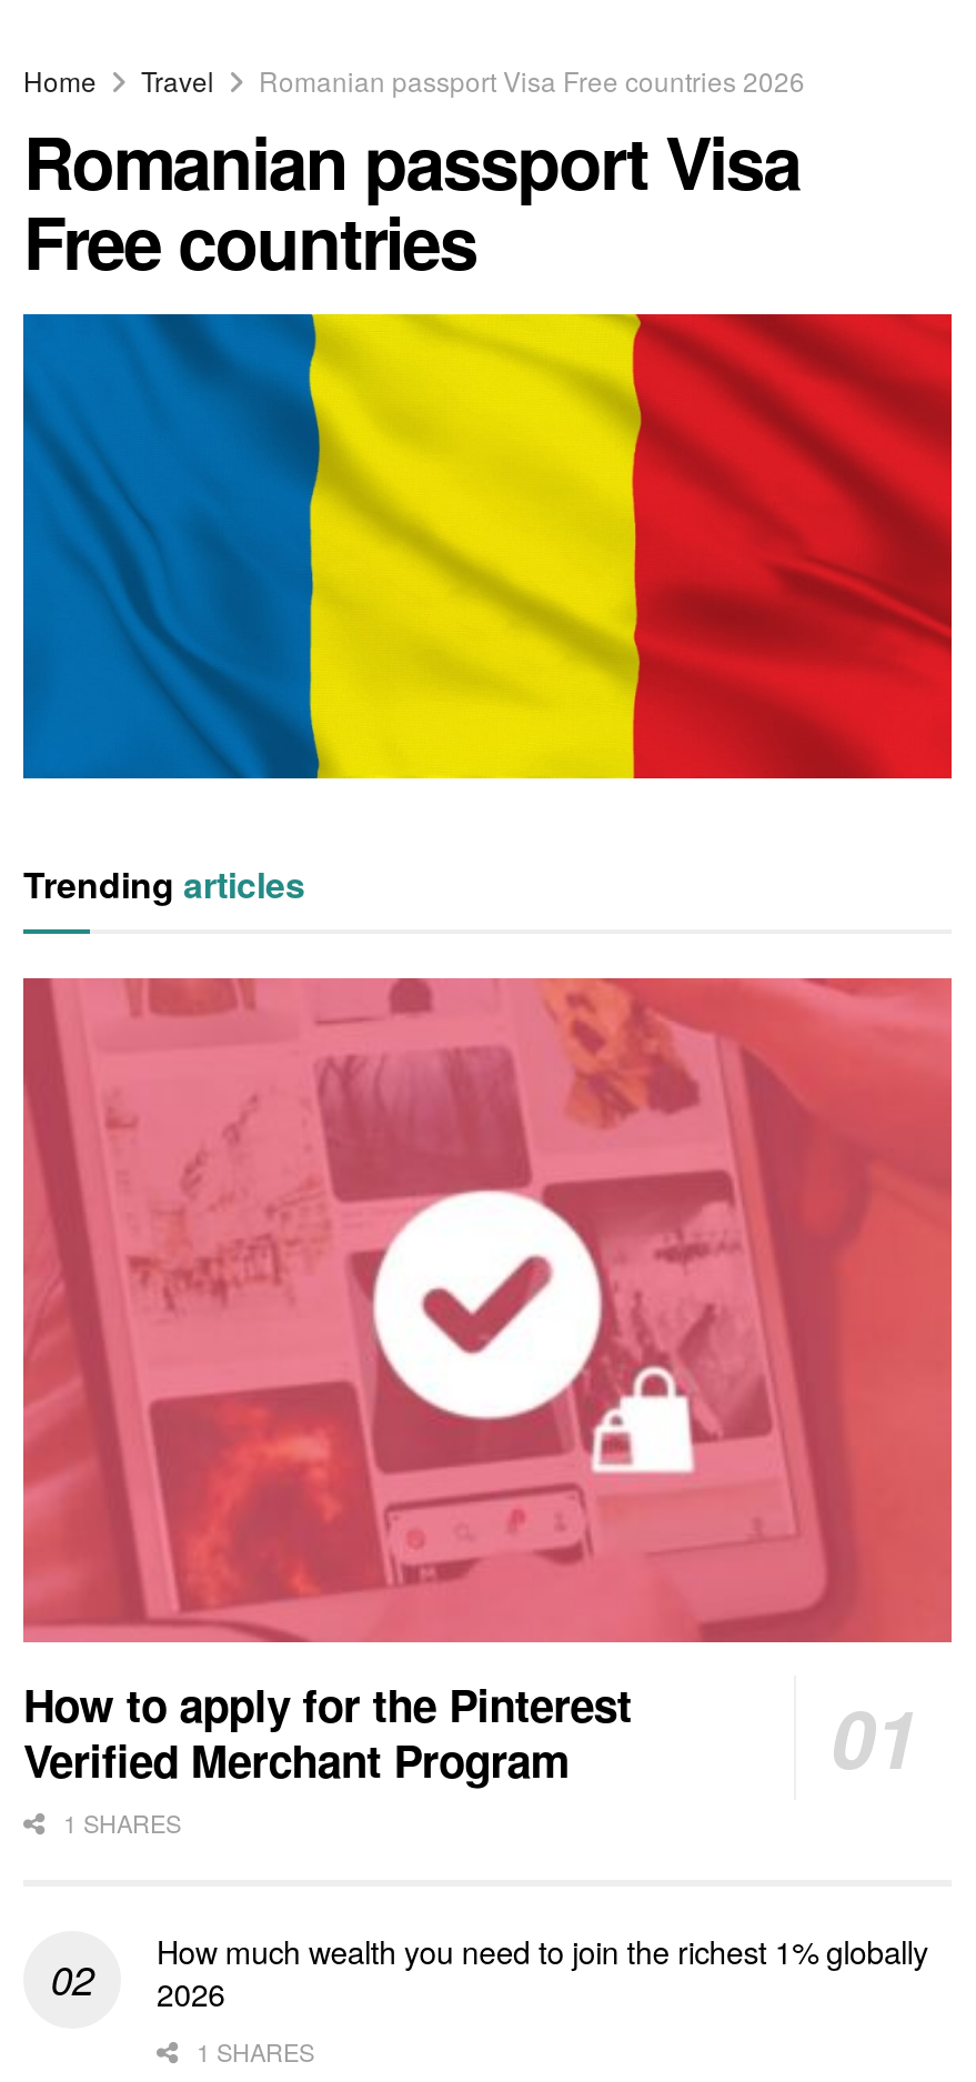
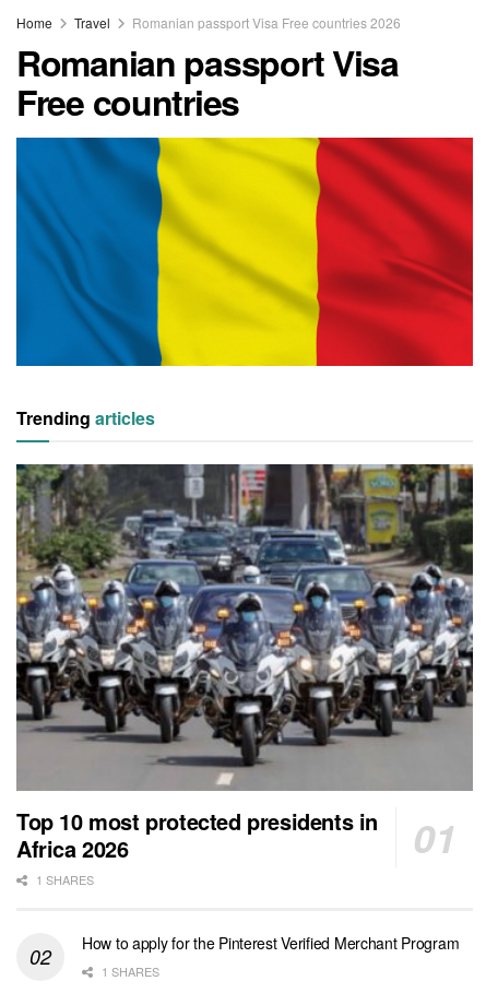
- [image]
- How to apply for the Pinterest
- Verified Merchant Program
+ [image]
+ Top 10 most protected presidents in
+ Africa 2026

- How much wealth you need to join the richest 1% globally
- 2026
+ How to apply for the Pinterest Verified Merchant Program
